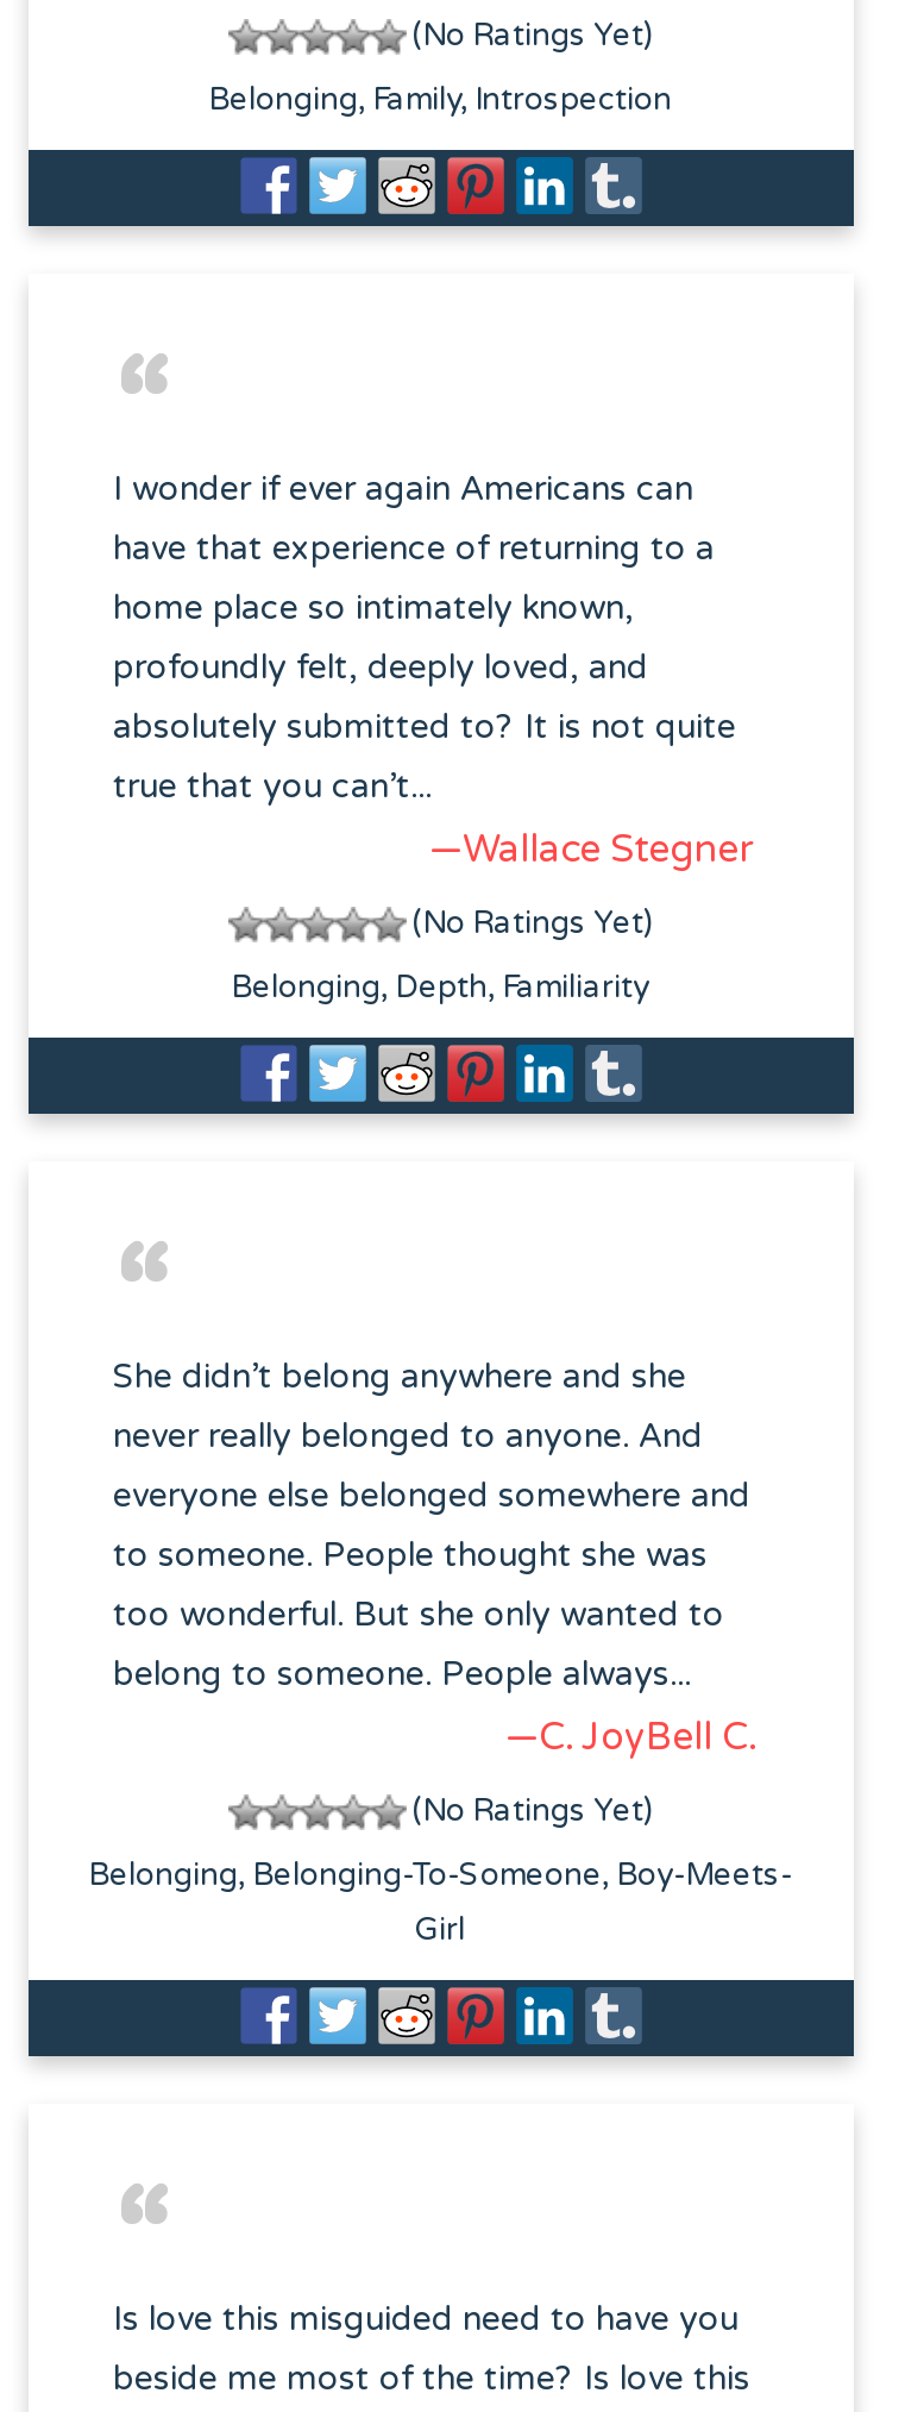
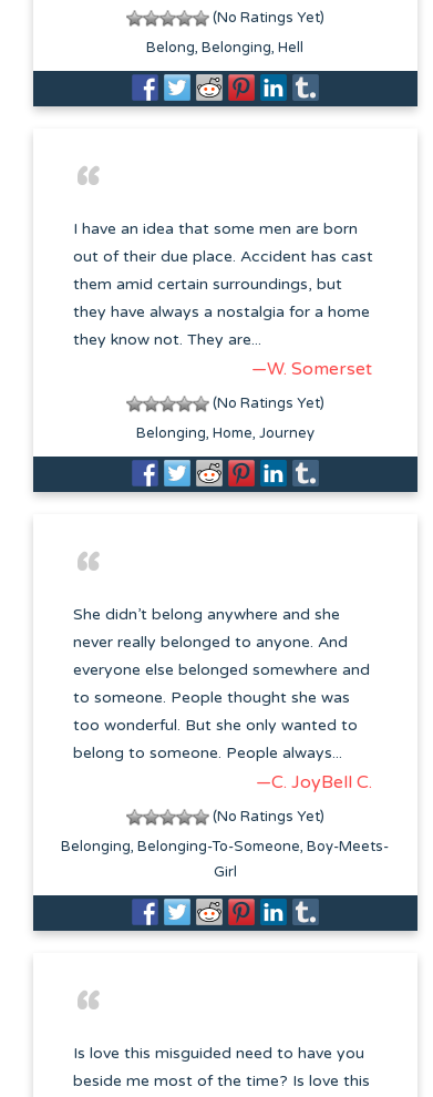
- Belonging Family Introspection
+ Belong Belonging Hell

- I wonder if ever again Americans can
- have that experience of returning to a
- home place so intimately known,
- profoundly felt, deeply loved, and
- absolutely submitted to? It is not quite
- true that you can’t...
- —Wallace Stegner
+ I have an idea that some men are born
+ out of their due place. Accident has cast
+ them amid certain surroundings, but
+ they have always a nostalgia for a home
+ they know not. They are...
+ —W. Somerset

- Belonging Depth Familiarity
+ Belonging Home Journey
